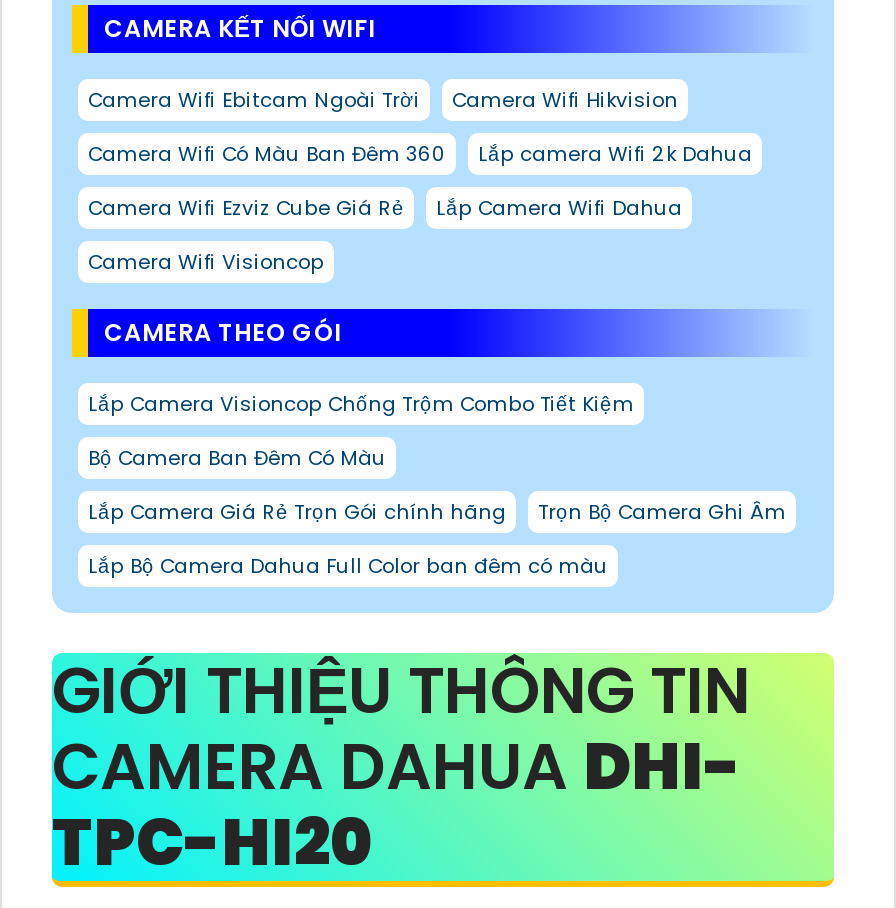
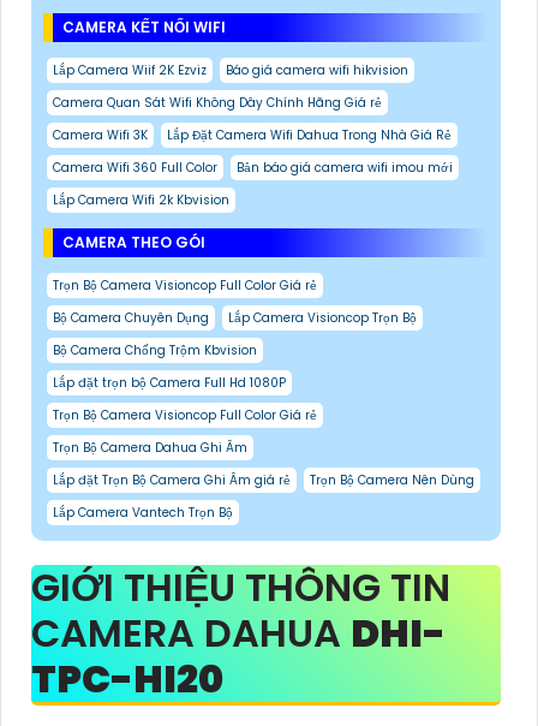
- Camera Wifi Ebitcam Ngoài Trời
- Camera Wifi Hikvision
- Camera Wifi Có Màu Ban Đêm 360
- Lắp camera Wifi 2k Dahua
- Camera Wifi Ezviz Cube Giá Rẻ
- Lắp Camera Wifi Dahua
- Camera Wifi Visioncop
+ Lắp Camera Wiif 2K Ezviz
+ Báo giá camera wifi hikvision
+ Camera Quan Sát Wifi Không Dây Chính Hãng Giá rẻ
+ Camera Wifi 3K
+ Lắp Đặt Camera Wifi Dahua Trong Nhà Giá Rẻ
+ Camera Wifi 360 Full Color
+ Bản báo giá camera wifi imou mới
+ Lắp Camera Wifi 2k Kbvision

- Lắp Camera Visioncop Chống Trộm Combo Tiết Kiệm
- Bộ Camera Ban Đêm Có Màu
- Lắp Camera Giá Rẻ Trọn Gói chính hãng
- Trọn Bộ Camera Ghi Âm
- Lắp Bộ Camera Dahua Full Color ban đêm có màu
+ Trọn Bộ Camera Visioncop Full Color Giá rẻ
+ Bộ Camera Chuyên Dụng
+ Lắp Camera Visioncop Trọn Bộ
+ Bộ Camera Chống Trộm Kbvision
+ Lắp đặt trọn bộ Camera Full Hd 1080P
+ Trọn Bộ Camera Visioncop Full Color Giá rẻ
+ Trọn Bộ Camera Dahua Ghi Âm
+ Lắp đặt Trọn Bộ Camera Ghi Âm giá rẻ
+ Trọn Bộ Camera Nên Dùng
+ Lắp Camera Vantech Trọn Bộ
